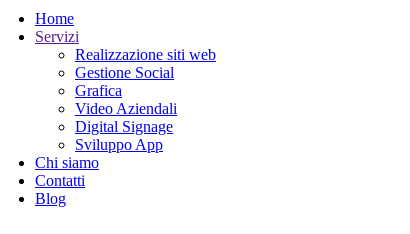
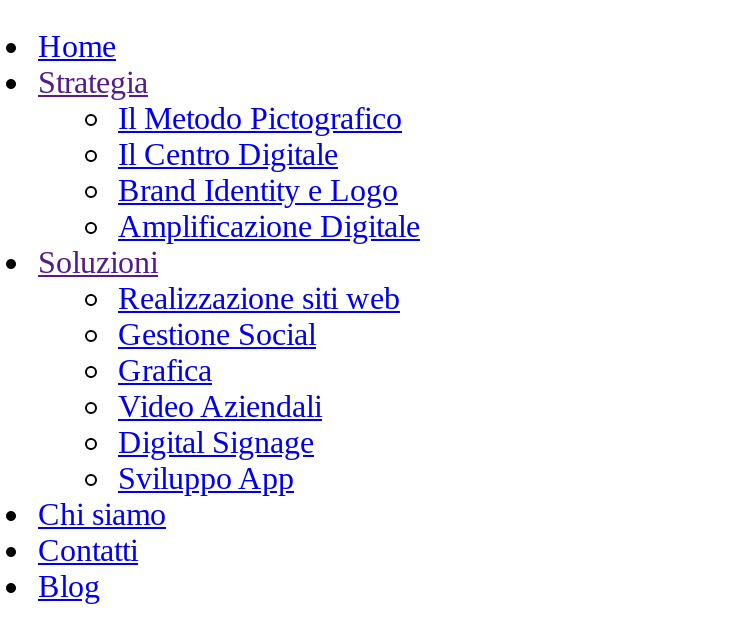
- Servizi
+ Strategia
+ Il Metodo Pictografico
+ Il Centro Digitale
+ Brand Identity e Logo
+ Amplificazione Digitale
+ Soluzioni
